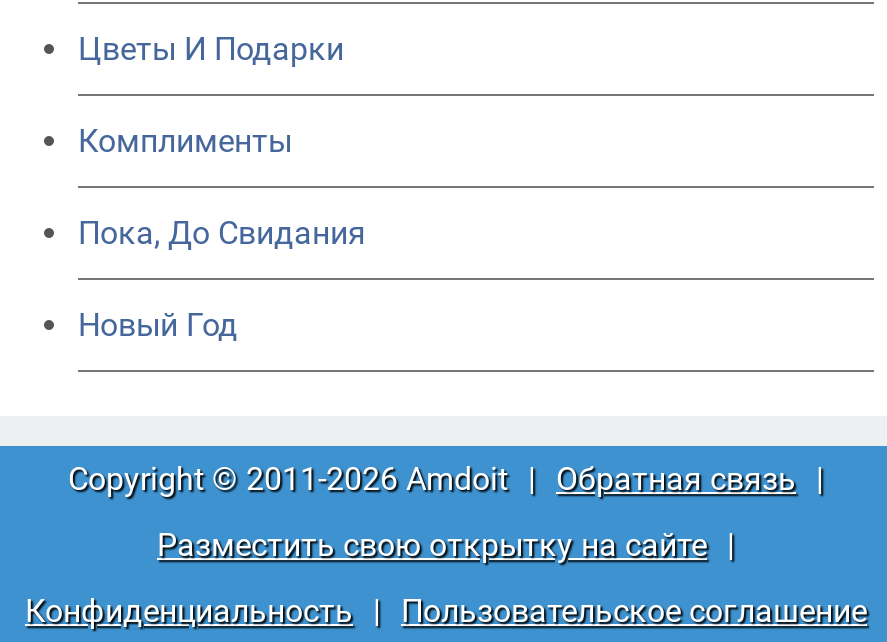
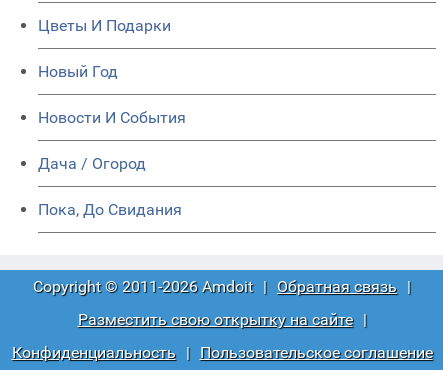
- Комплименты

moved down: Пока, До Свидания

moved up: Новый Год

+ Новости И События
+ Дача / Огород
